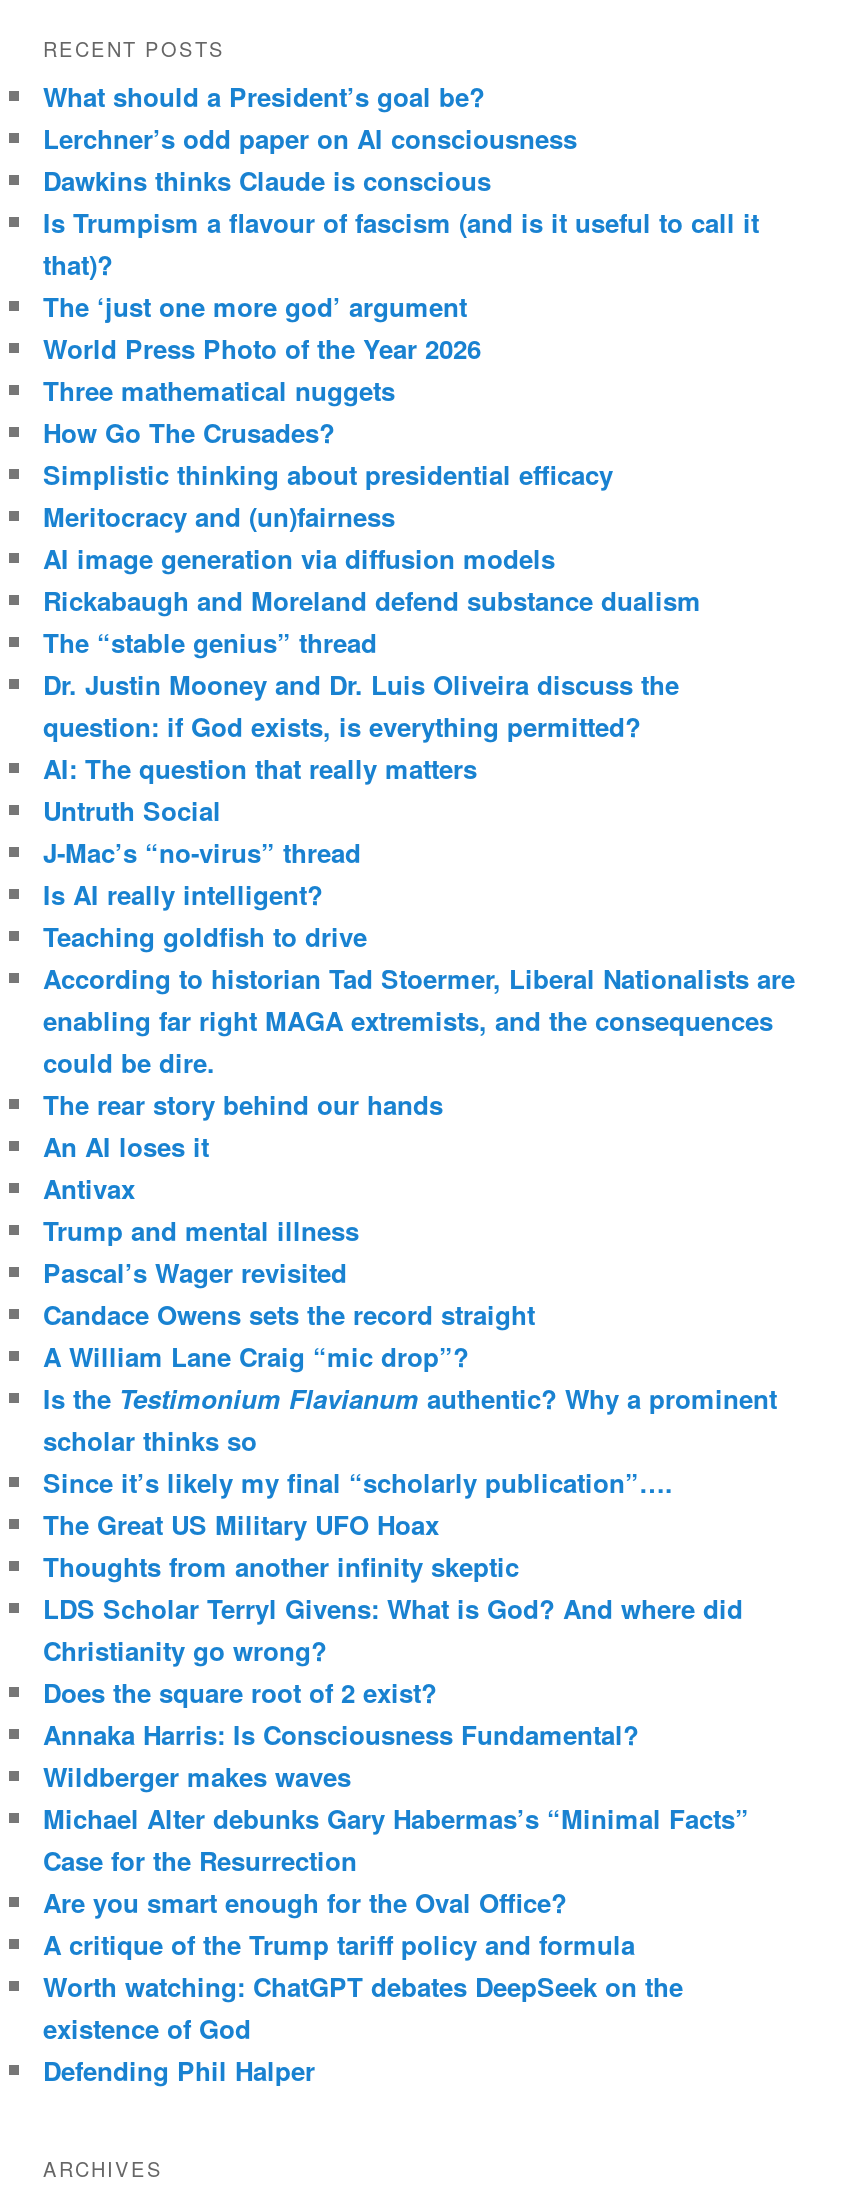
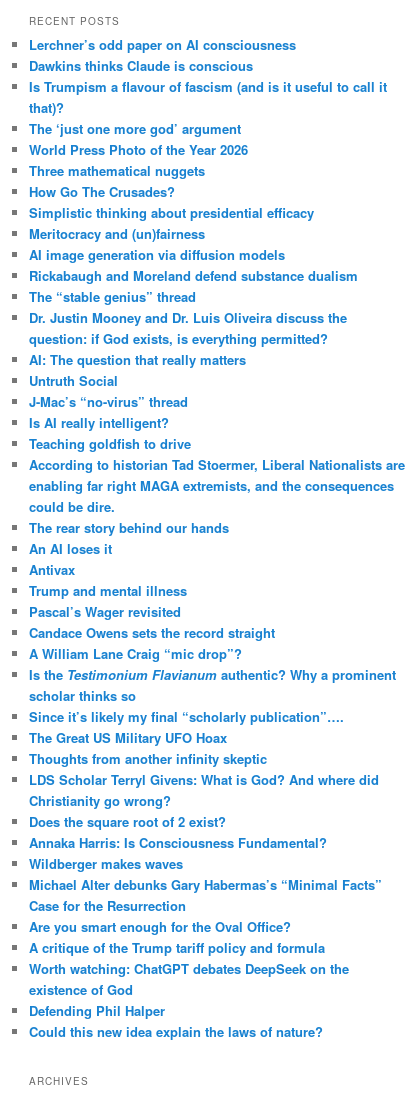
- What should a President’s goal be?

moved up: Lerchner’s odd paper on AI consciousness | Dawkins thinks Claude is conscious | Is Trumpism a flavour of fascism (and is it useful to call it | ... | existence of God | Defending Phil Halper

+ Could this new idea explain the laws of nature?
